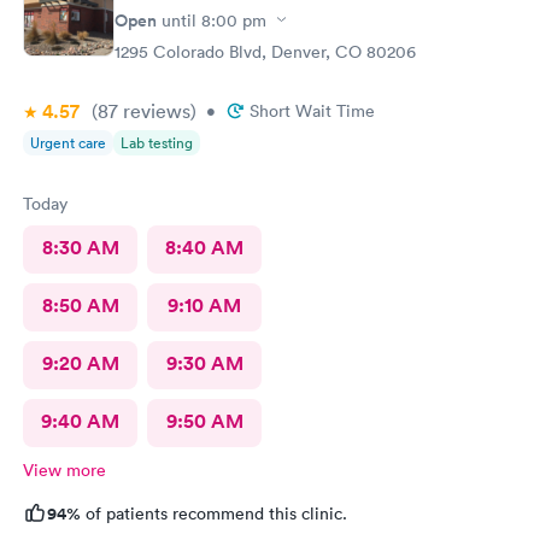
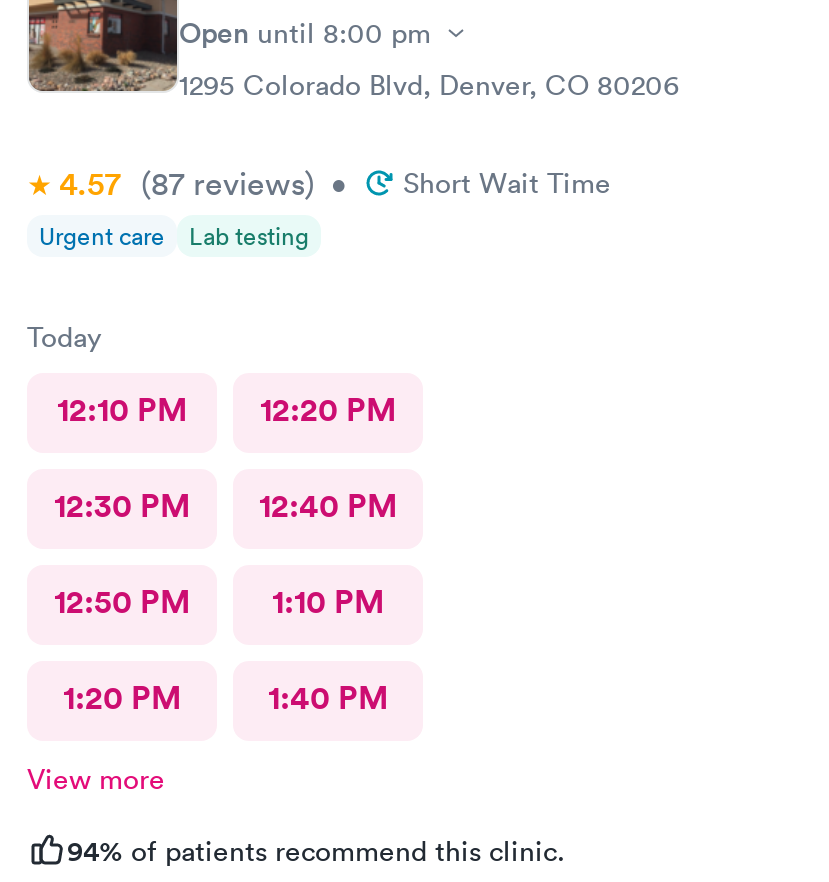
- 8:30 AM
- 8:40 AM
+ 12:10 PM
+ 12:20 PM

- 8:50 AM
- 9:10 AM
+ 12:30 PM
+ 12:40 PM

- 9:20 AM
- 9:30 AM
+ 12:50 PM
+ 1:10 PM

- 9:40 AM
- 9:50 AM
+ 1:20 PM
+ 1:40 PM
